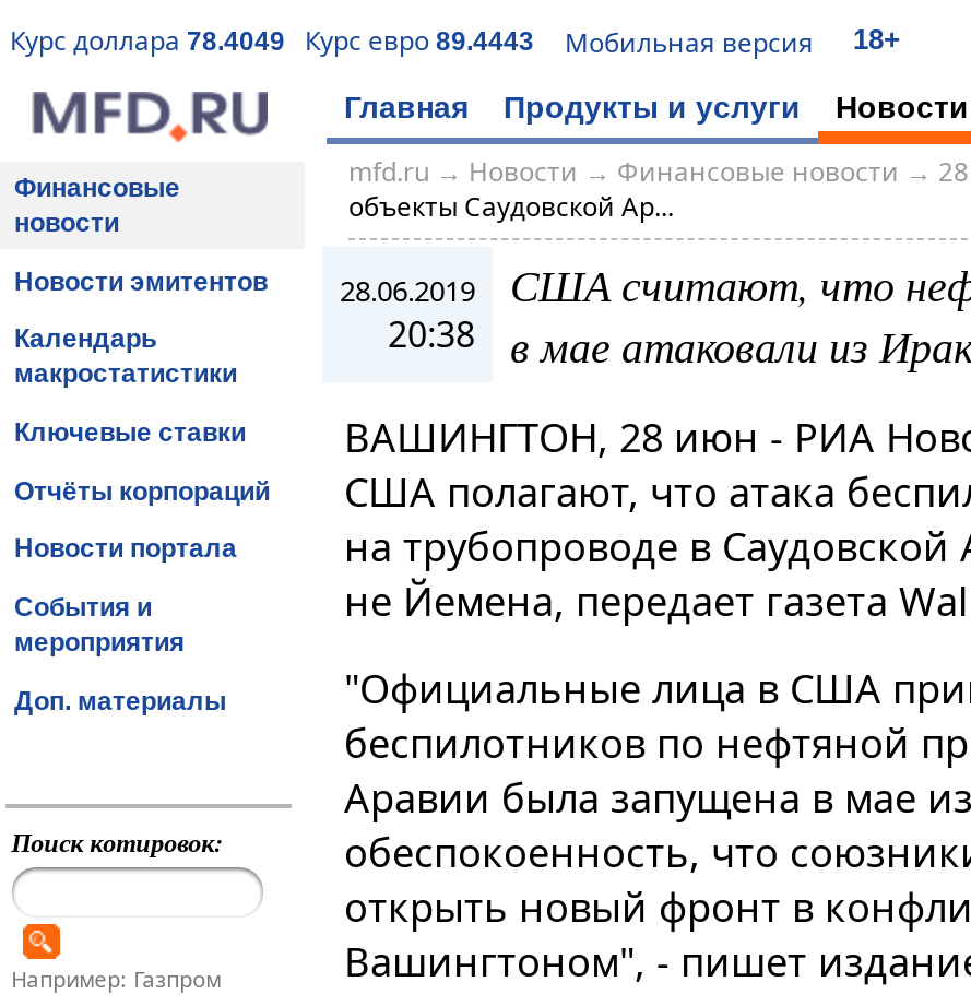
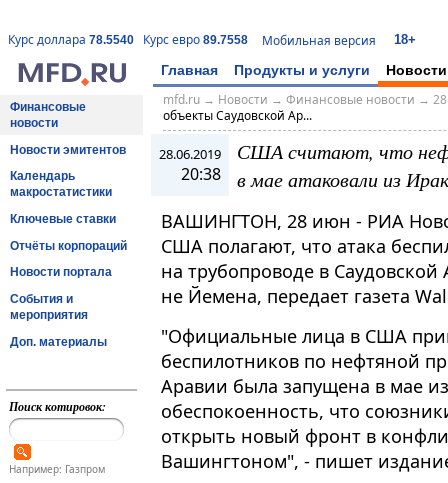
- Курс доллара 78.4049 Курс евро 89.4443
+ Курс доллара 78.5540 Курс евро 89.7558
